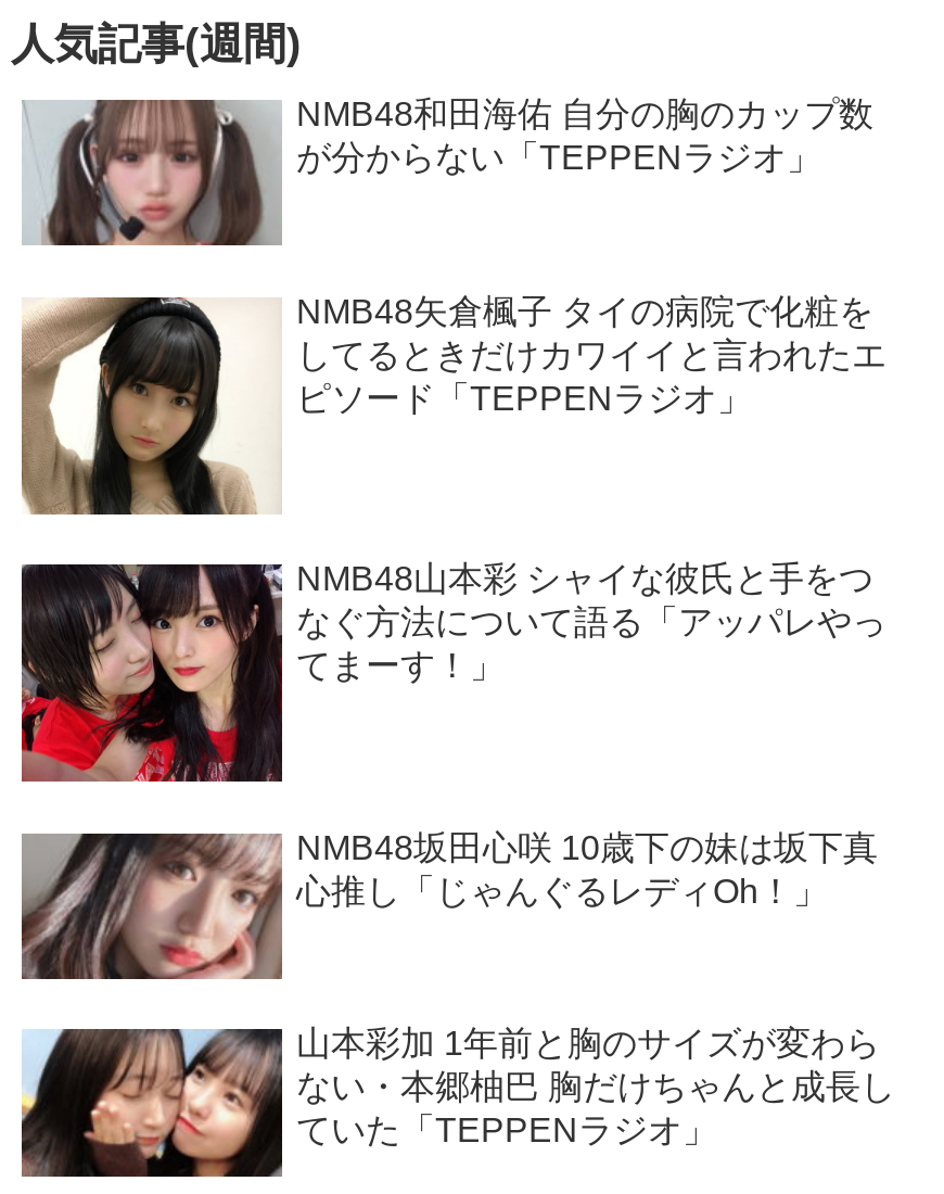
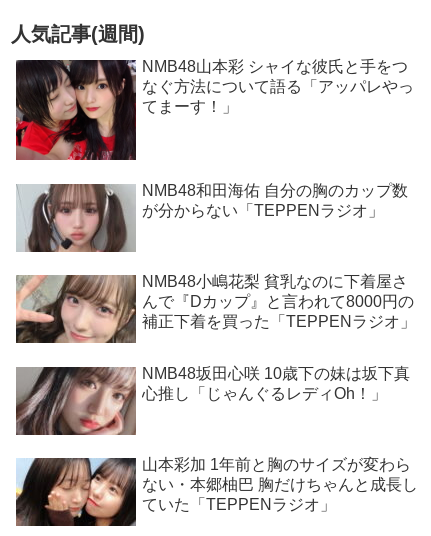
moved down: [image] | NMB48和田海佑 自分の胸のカップ数 | が分からない「TEPPENラジオ」

- [image]
- NMB48矢倉楓子 タイの病院で化粧を
- してるときだけカワイイと言われたエ
- ピソード「TEPPENラジオ」

moved up: [image] | NMB48山本彩 シャイな彼氏と手をつ | なぐ方法について語る「アッパレやっ | てまーす！」

+ [image]
+ NMB48小嶋花梨 貧乳なのに下着屋さ
+ んで『Dカップ』と言われて8000円の
+ 補正下着を買った「TEPPENラジオ」
